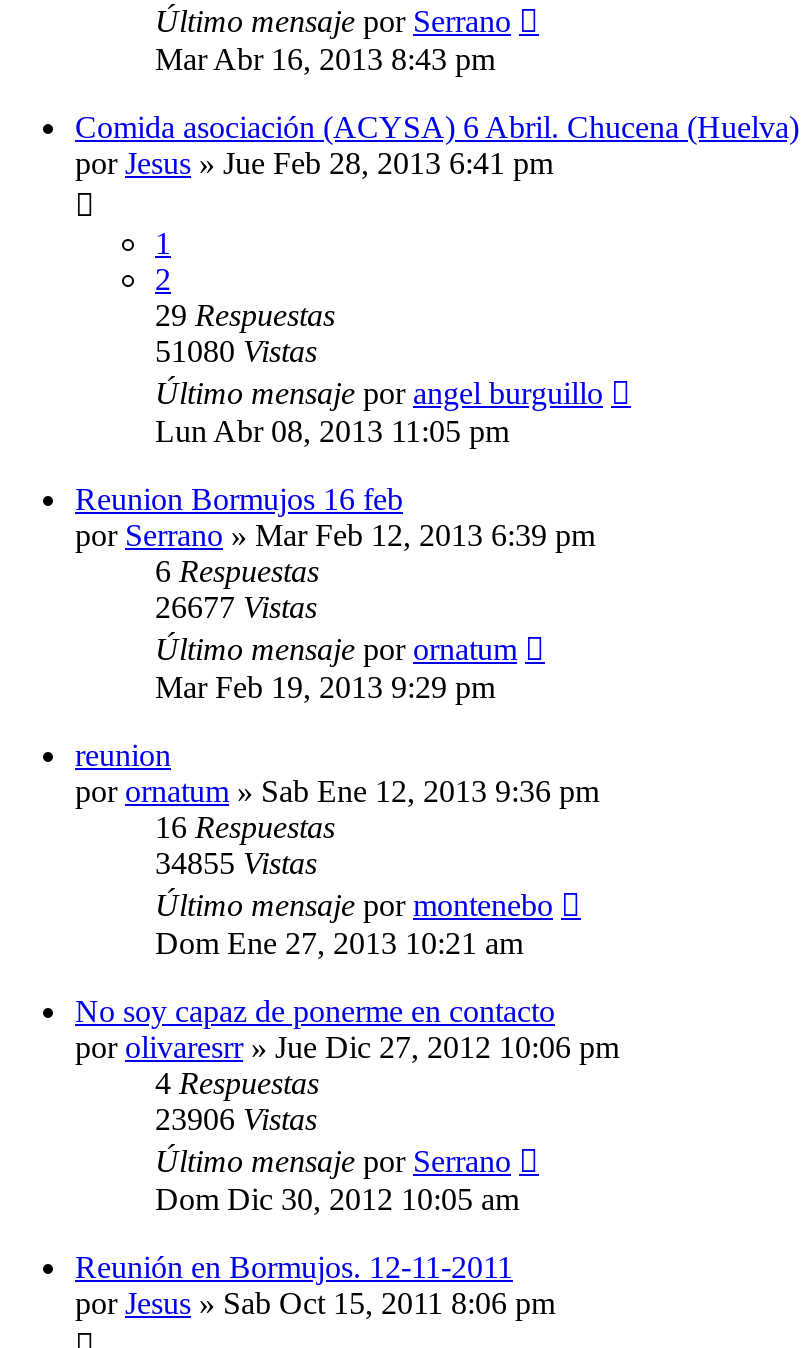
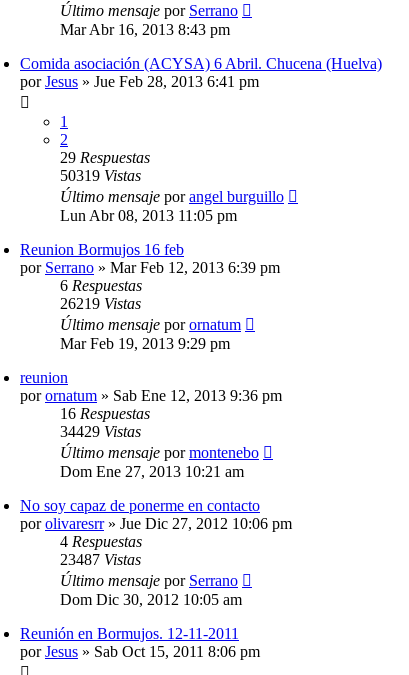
- 51080Vistas
+ 50319Vistas

- 26677 Vistas
+ 26219 Vistas

- 34855Vistas
+ 34429Vistas

- 23906 Vistas
+ 23487 Vistas
